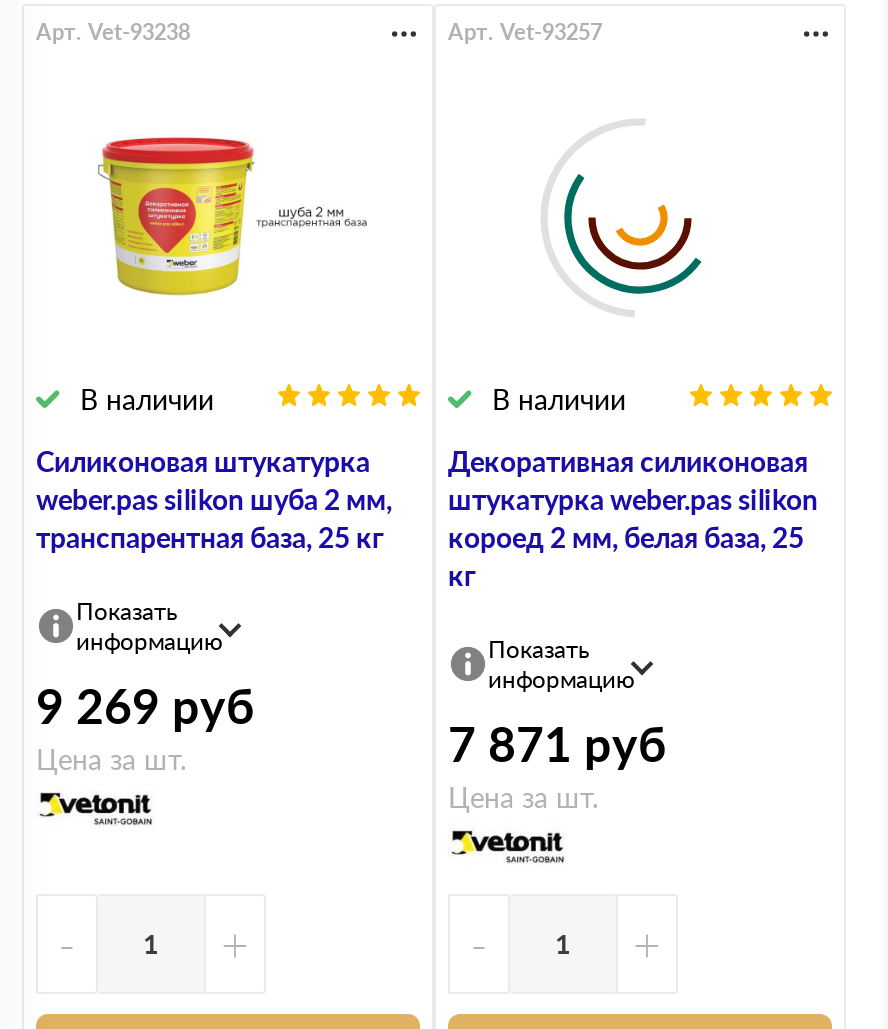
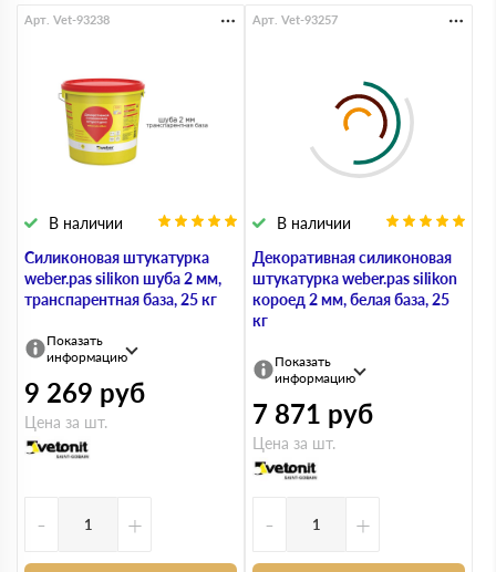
- [image]
+ [image]
